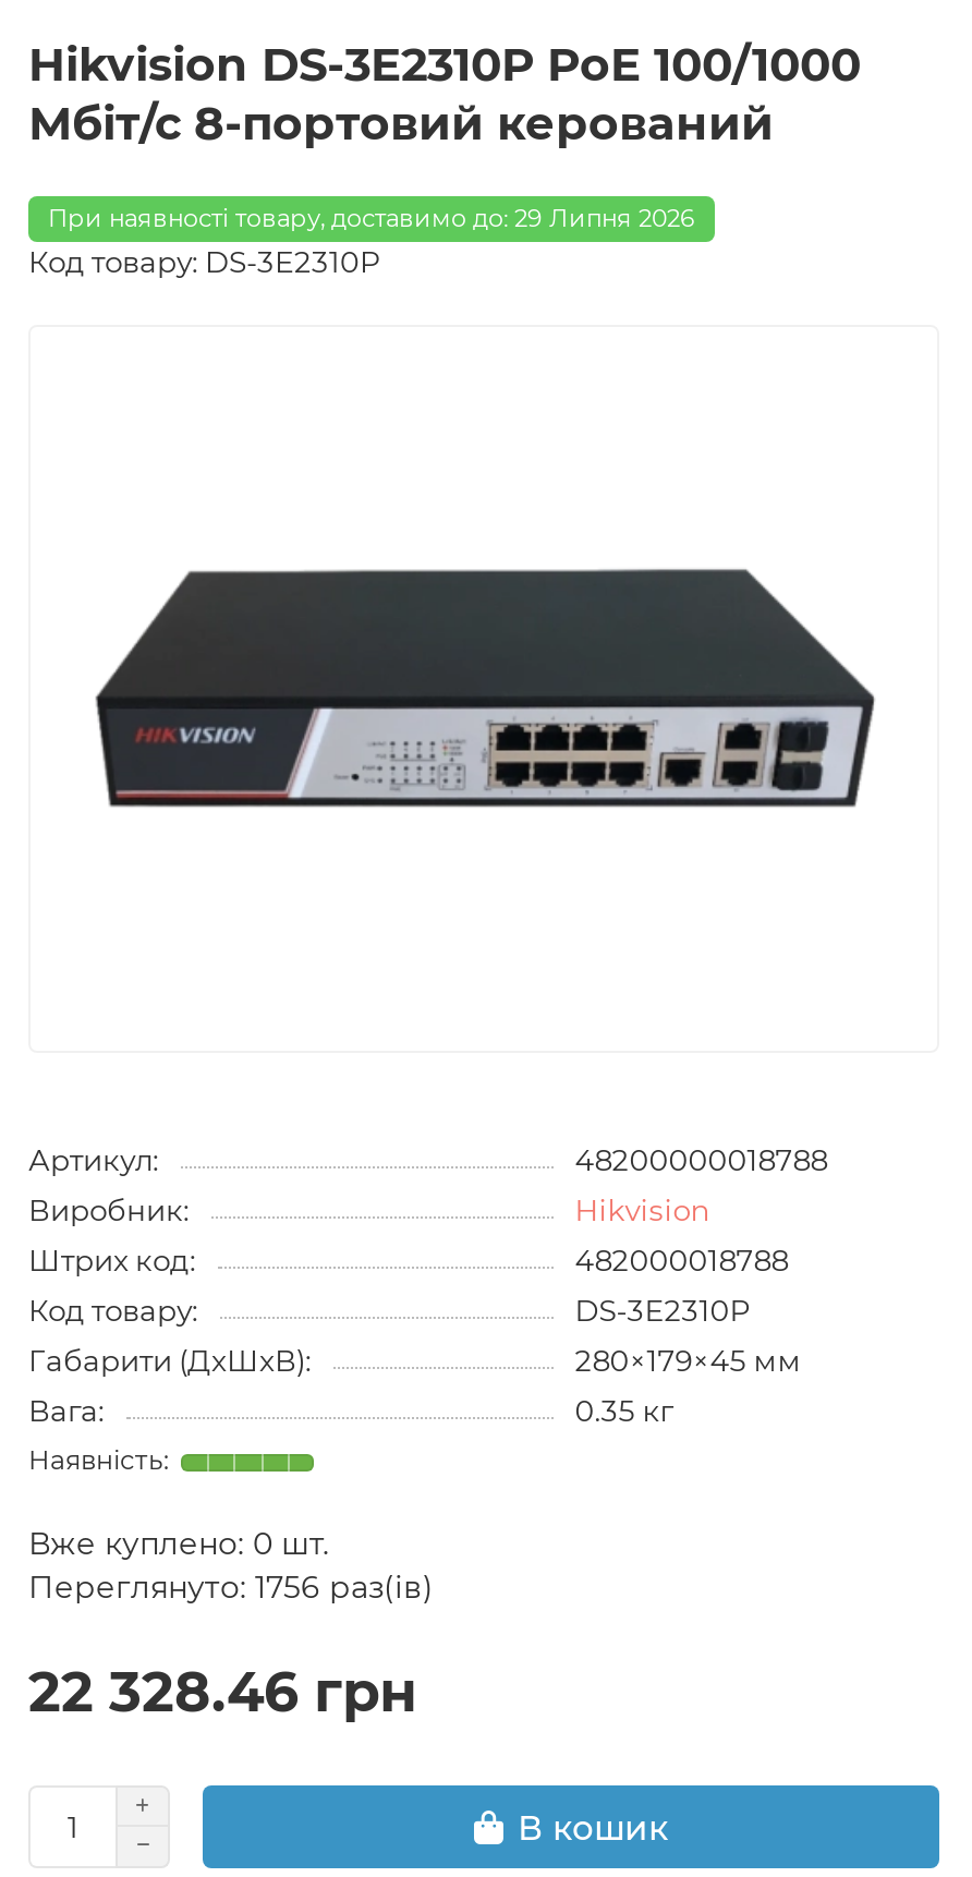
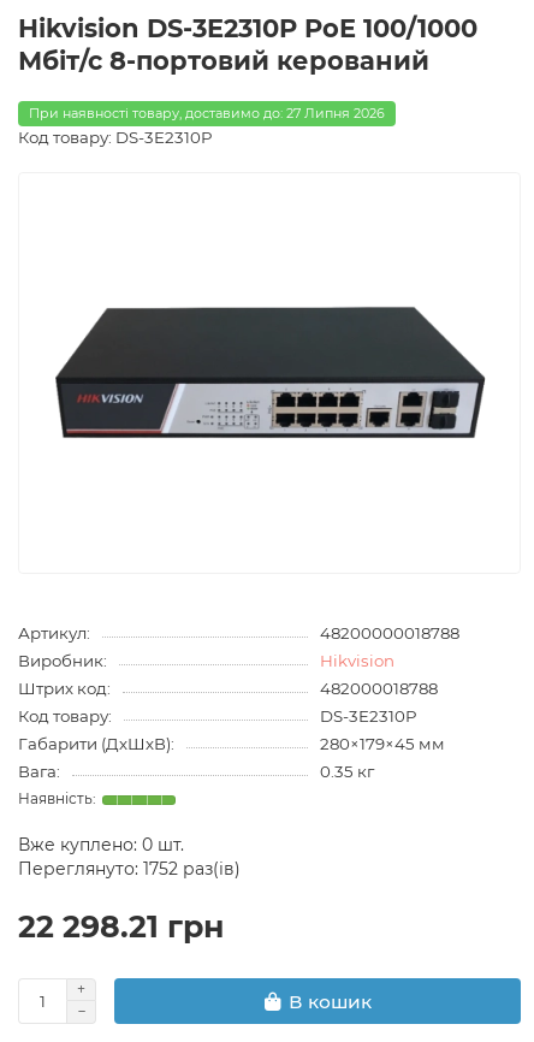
- При наявності товару, доставимо до: 29 Липня 2026
+ При наявності товару, доставимо до: 27 Липня 2026

- Переглянуто: 1756 раз(ів)
+ Переглянуто: 1752 раз(ів)

- 22 328.46 грн
+ 22 298.21 грн
